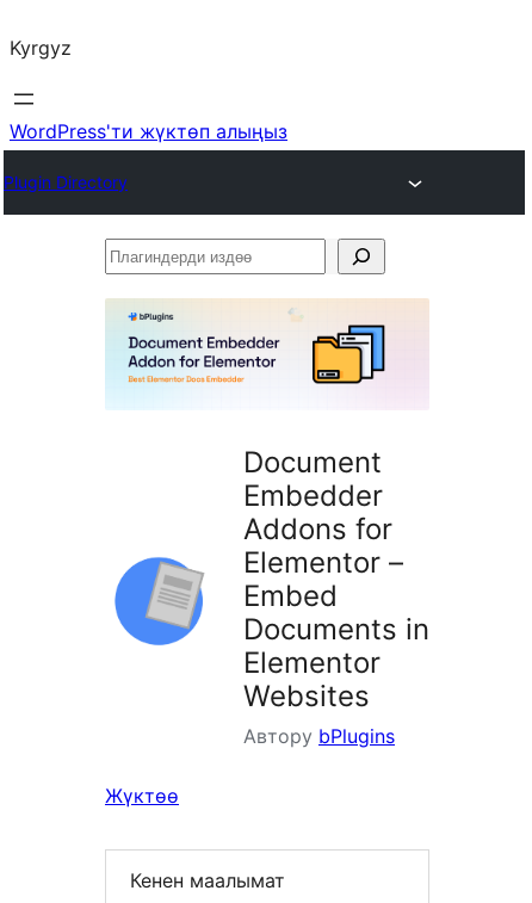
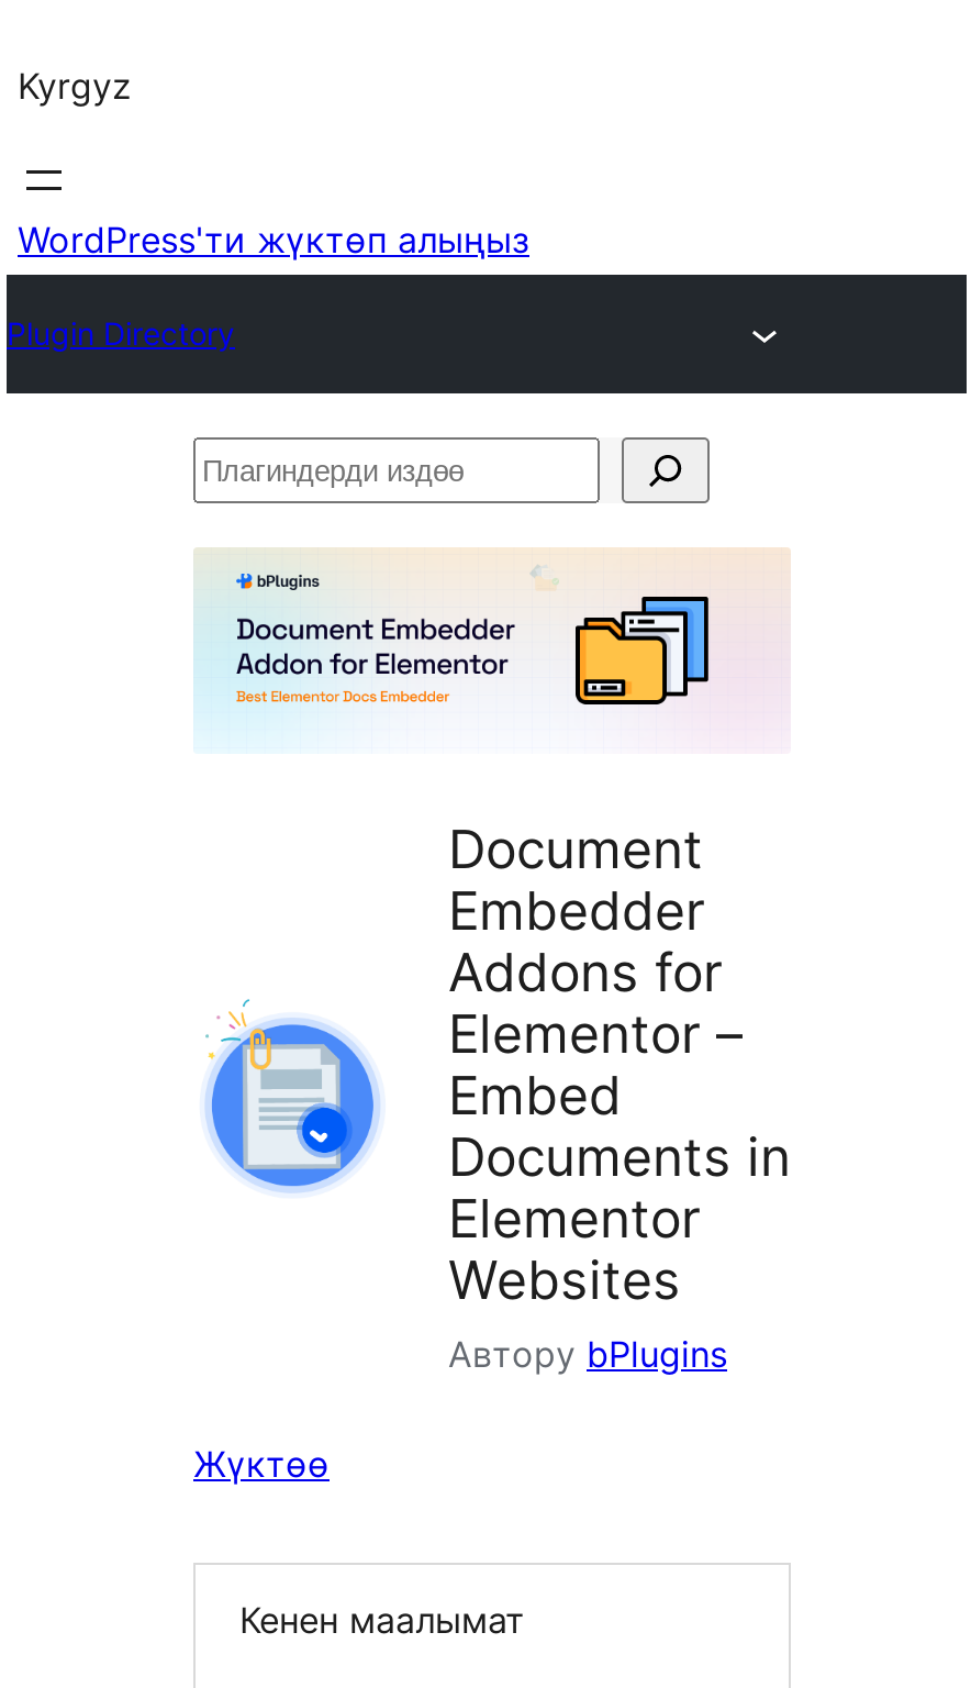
- [image]
+ [image]
